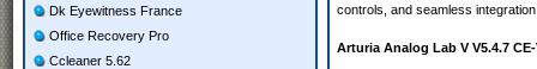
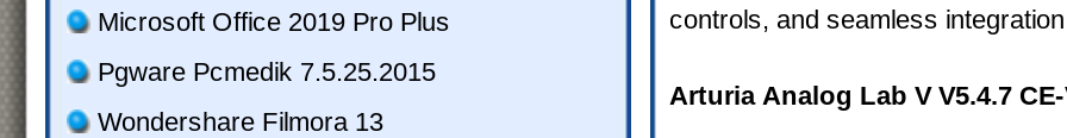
- Dk Eyewitness France
+ Microsoft Office 2019 Pro Plus

- Office Recovery Pro
+ Pgware Pcmedik 7.5.25.2015

- Ccleaner 5.62
+ Wondershare Filmora 13
